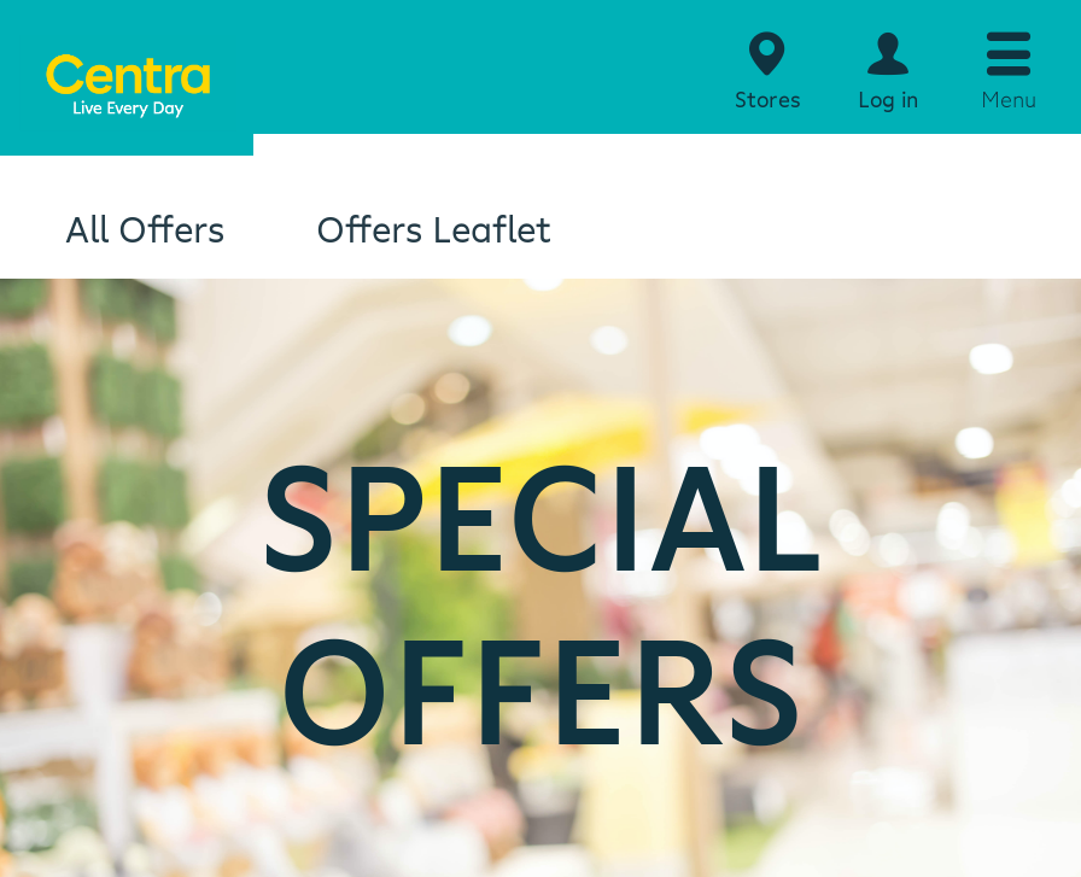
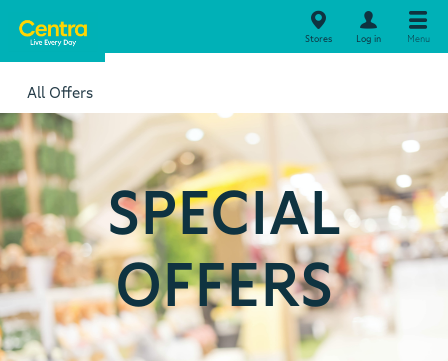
- Offers Leaflet
